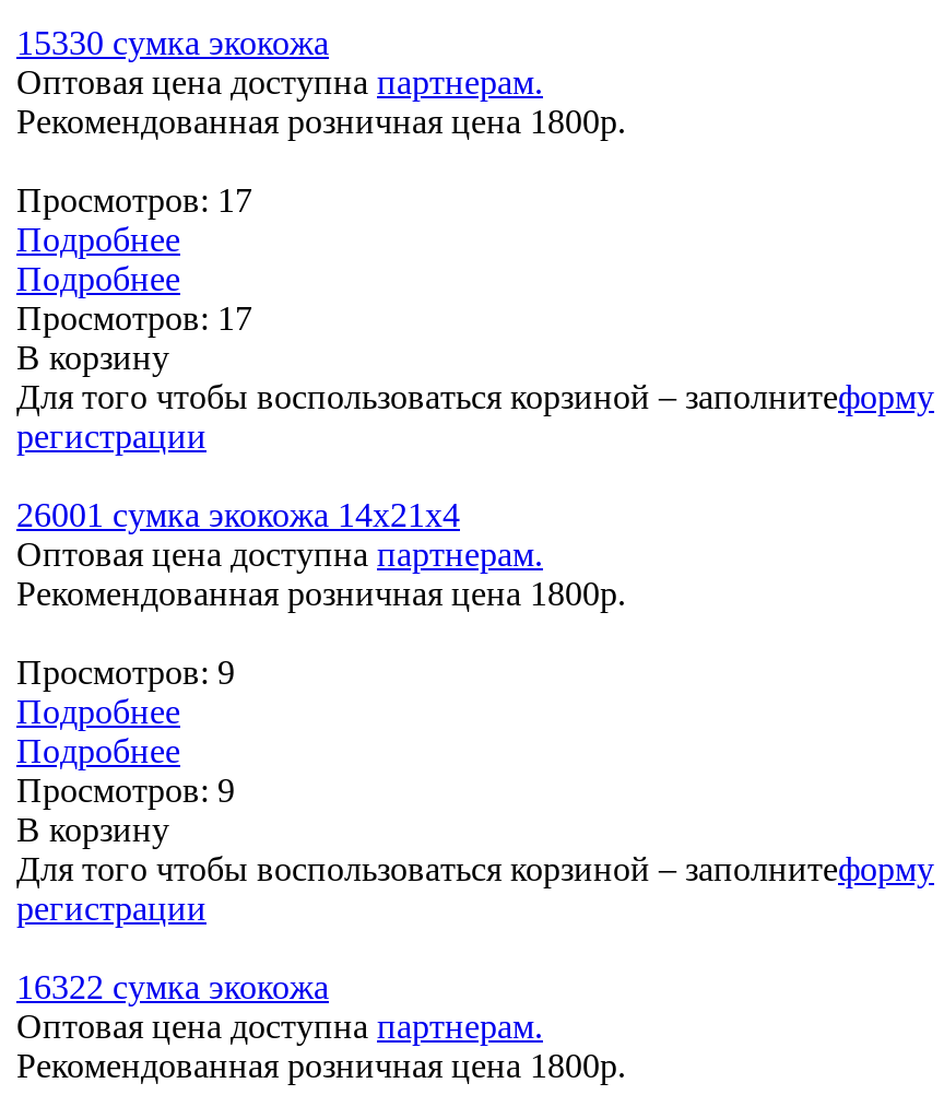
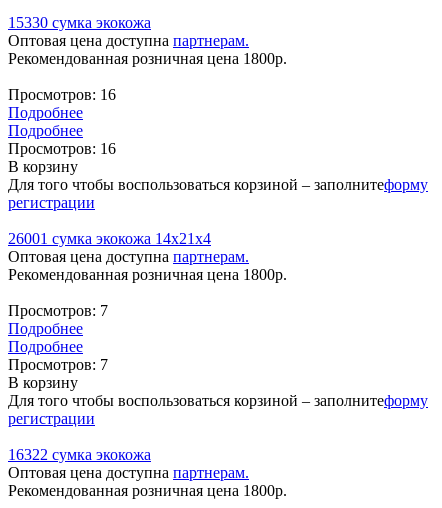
- Просмотров: 17
+ Просмотров: 16

- Просмотров: 17
+ Просмотров: 16

- Просмотров: 9
+ Просмотров: 7

- Просмотров: 9
+ Просмотров: 7
